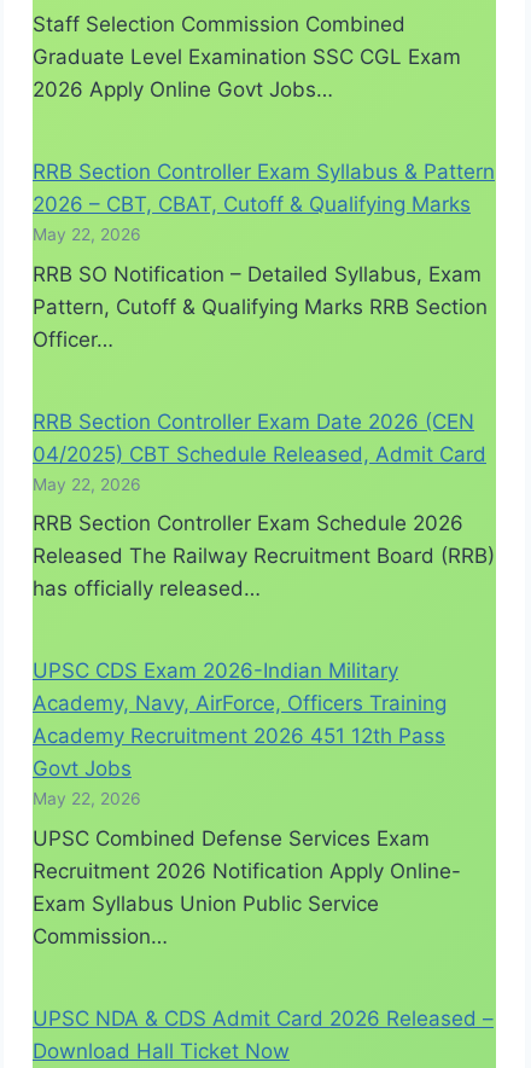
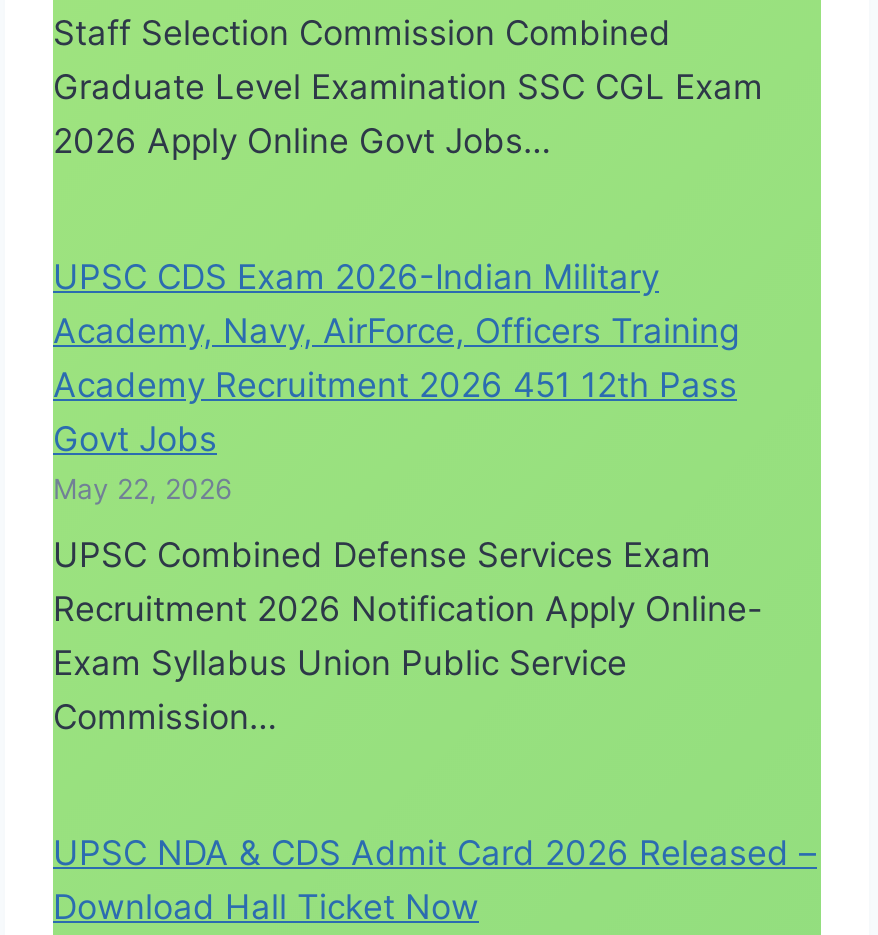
- RRB Section Controller Exam Syllabus & Pattern
- 2026 – CBT, CBAT, Cutoff & Qualifying Marks
- May 22, 2026
- RRB SO Notification – Detailed Syllabus, Exam
- Pattern, Cutoff & Qualifying Marks RRB Section
- Officer…
- RRB Section Controller Exam Date 2026 (CEN
- 04/2025) CBT Schedule Released, Admit Card
- May 22, 2026
- RRB Section Controller Exam Schedule 2026
- Released The Railway Recruitment Board (RRB)
- has officially released…
